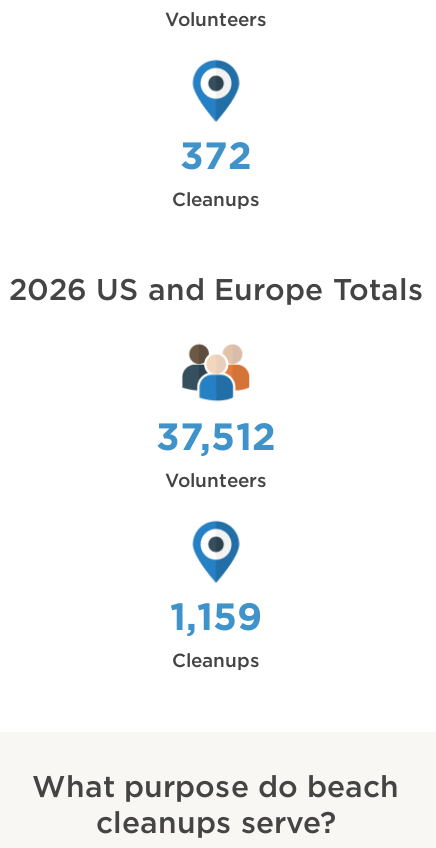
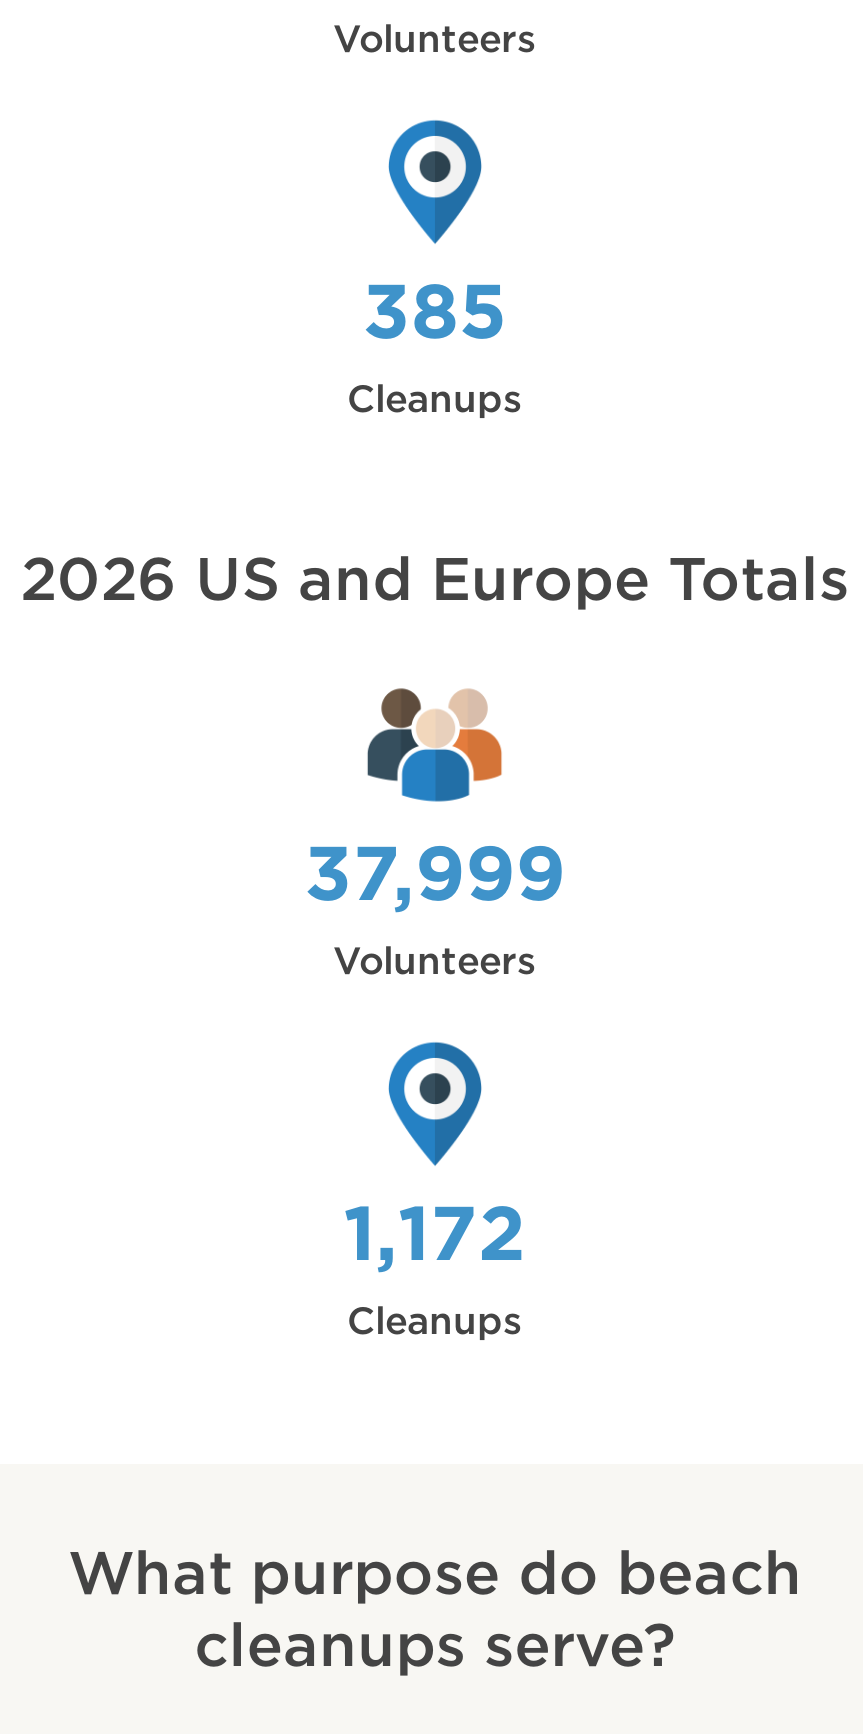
- 372
+ 385

- 37,512
+ 37,999

- 1,159
+ 1,172
